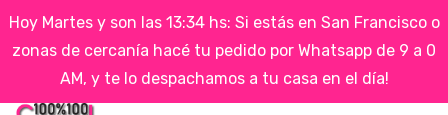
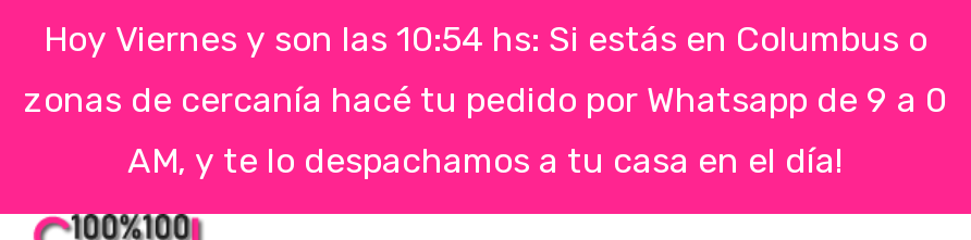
- Hoy Martes y son las 13:34 hs: Si estás en San Francisco o
+ Hoy Viernes y son las 10:54 hs: Si estás en Columbus o
